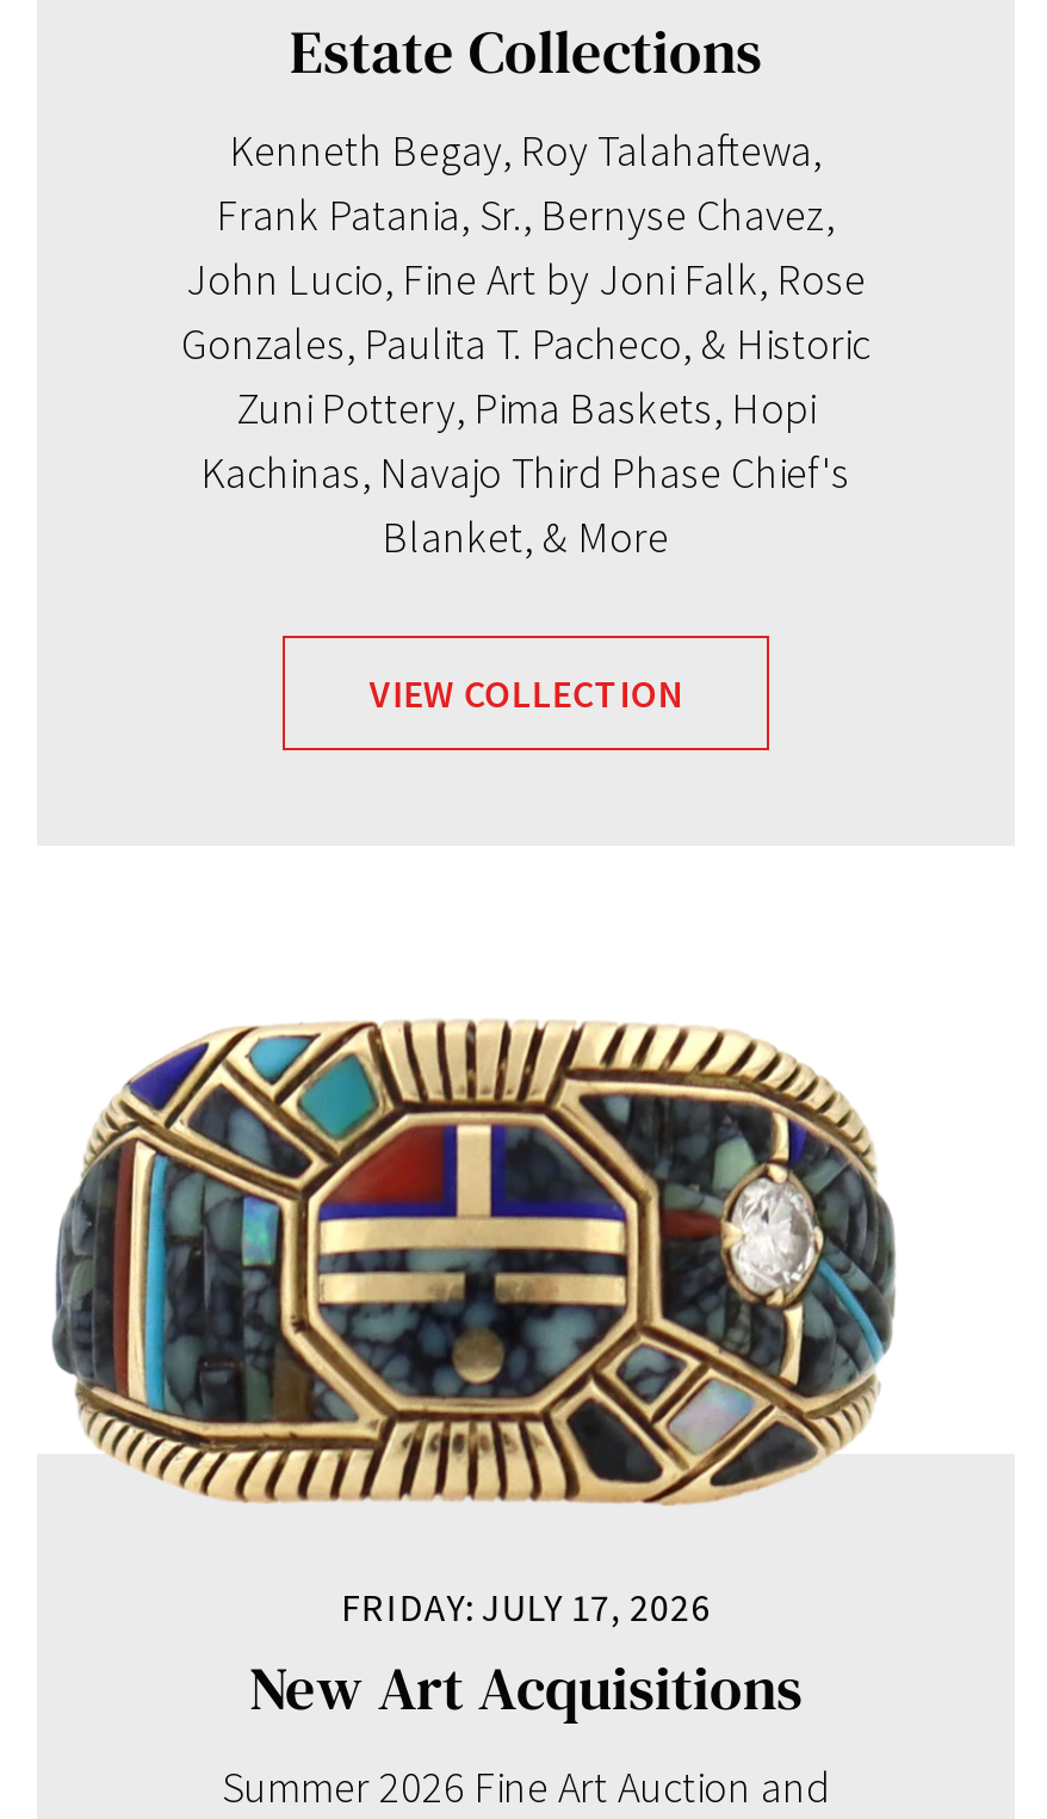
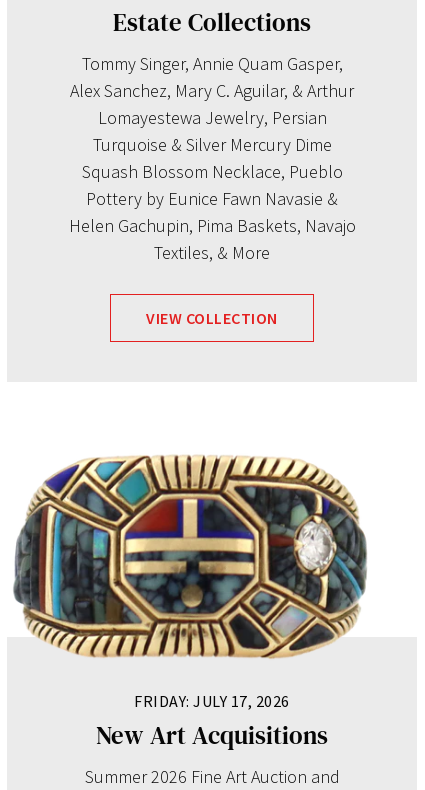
- Kenneth Begay, Roy Talahaftewa,
- Frank Patania, Sr., Bernyse Chavez,
- John Lucio, Fine Art by Joni Falk, Rose
- Gonzales, Paulita T. Pacheco, & Historic
- Zuni Pottery, Pima Baskets, Hopi
- Kachinas, Navajo Third Phase Chief's
- Blanket, & More
+ Tommy Singer, Annie Quam Gasper,
+ Alex Sanchez, Mary C. Aguilar, & Arthur
+ Lomayestewa Jewelry, Persian
+ Turquoise & Silver Mercury Dime
+ Squash Blossom Necklace, Pueblo
+ Pottery by Eunice Fawn Navasie &
+ Helen Gachupin, Pima Baskets, Navajo
+ Textiles, & More
